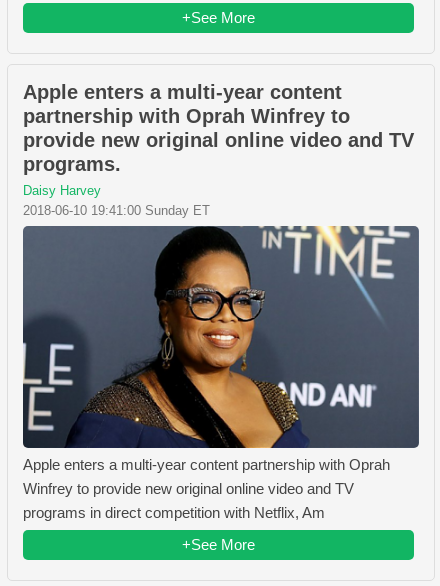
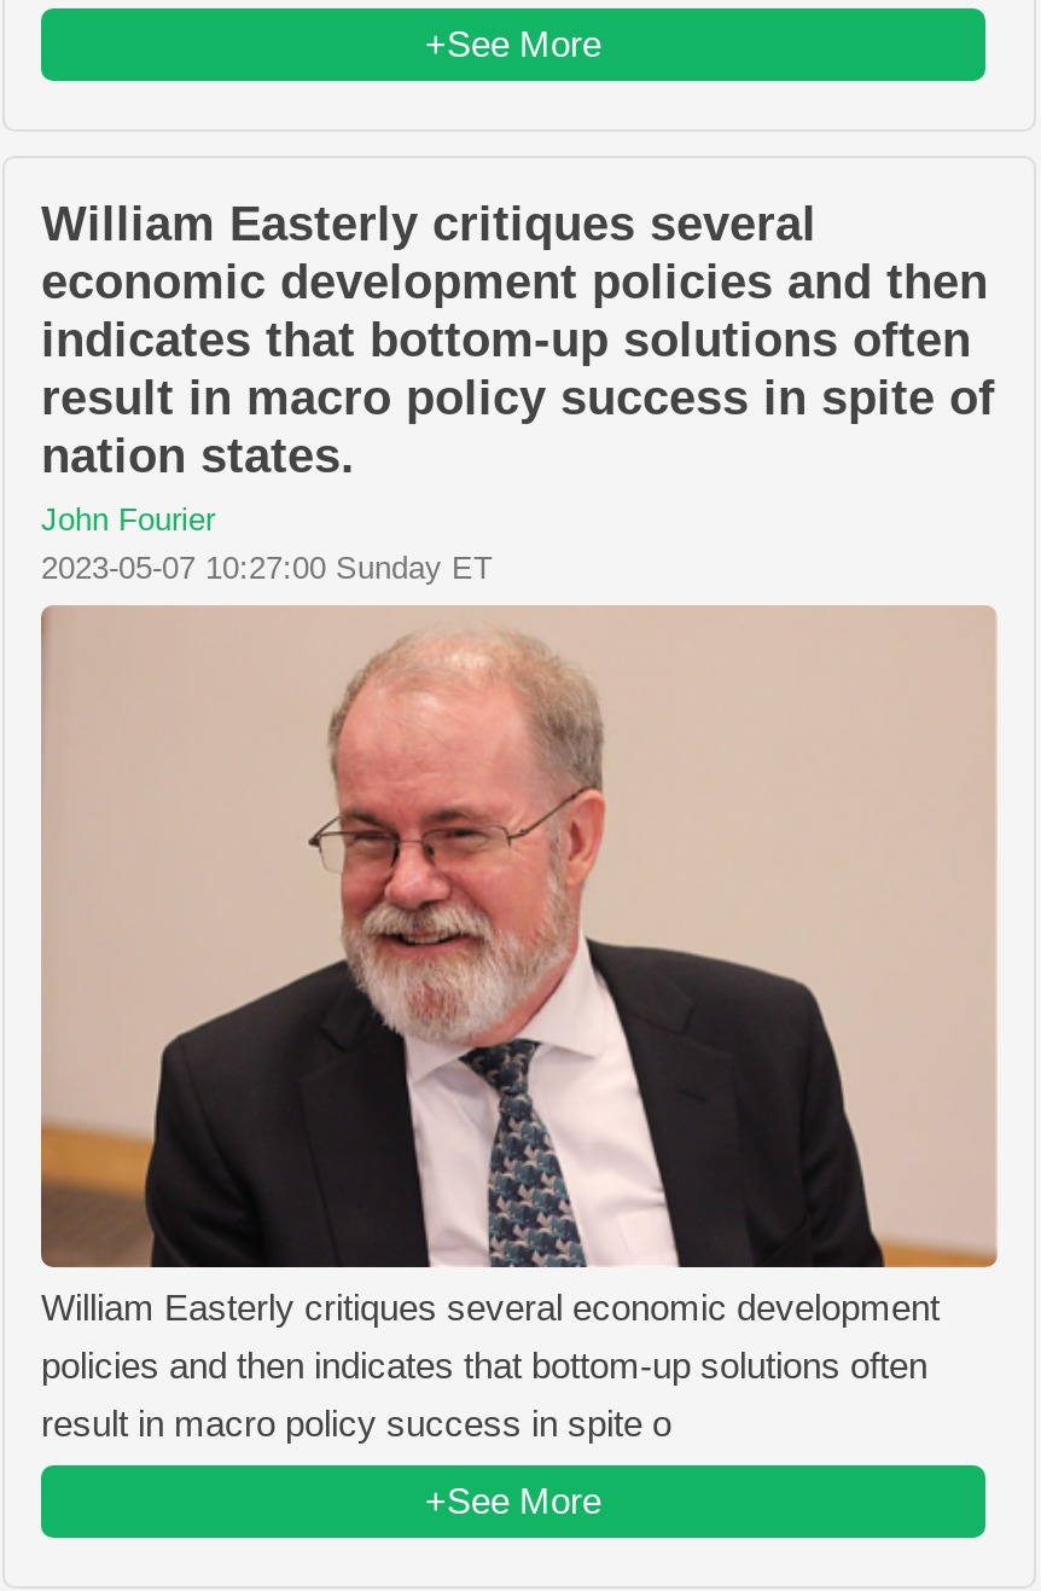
- Apple enters a multi-year content
- partnership with Oprah Winfrey to
- provide new original online video and TV
- programs.
- Daisy Harvey
- 2018-06-10 19:41:00 Sunday ET
+ William Easterly critiques several
+ economic development policies and then
+ indicates that bottom-up solutions often
+ result in macro policy success in spite of
+ nation states.
+ John Fourier
+ 2023-05-07 10:27:00 Sunday ET

- [image]
- Apple enters a multi-year content partnership with Oprah
- Winfrey to provide new original online video and TV
- programs in direct competition with Netflix, Am
+ [image]
+ William Easterly critiques several economic development
+ policies and then indicates that bottom-up solutions often
+ result in macro policy success in spite o
